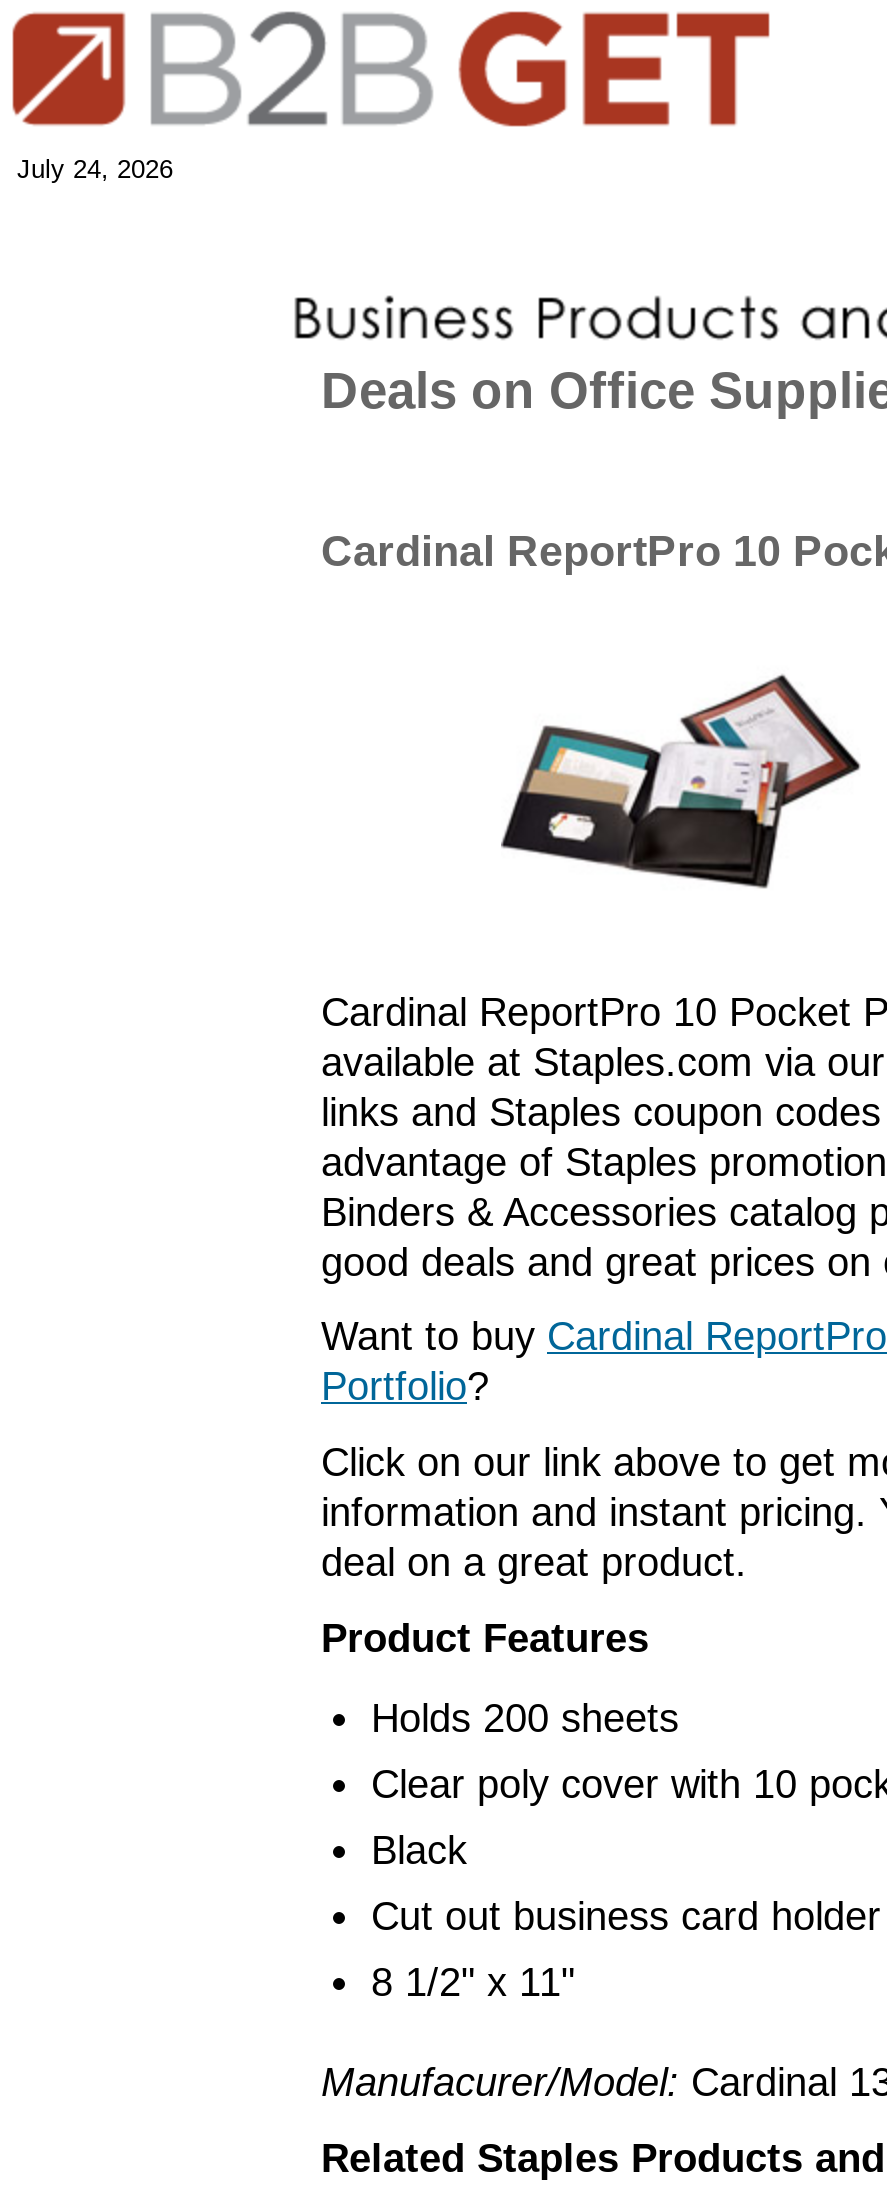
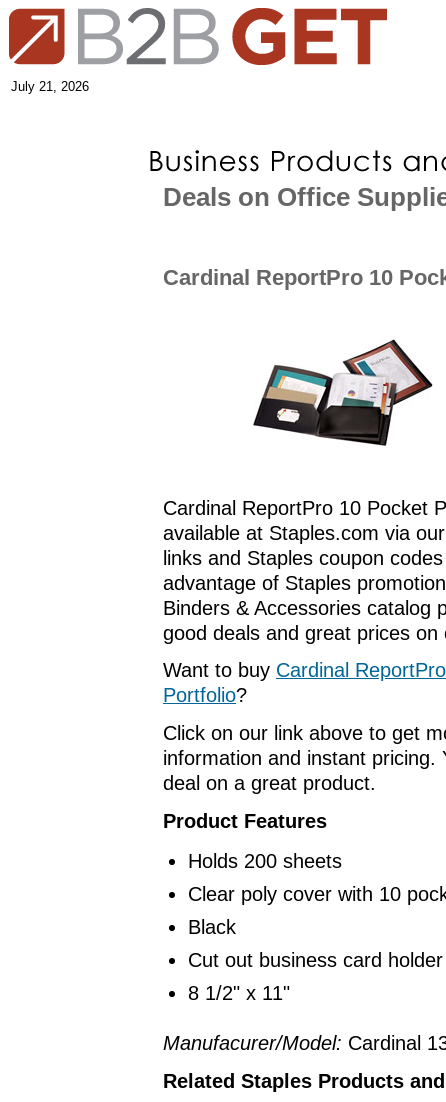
- July 24, 2026
+ July 21, 2026
